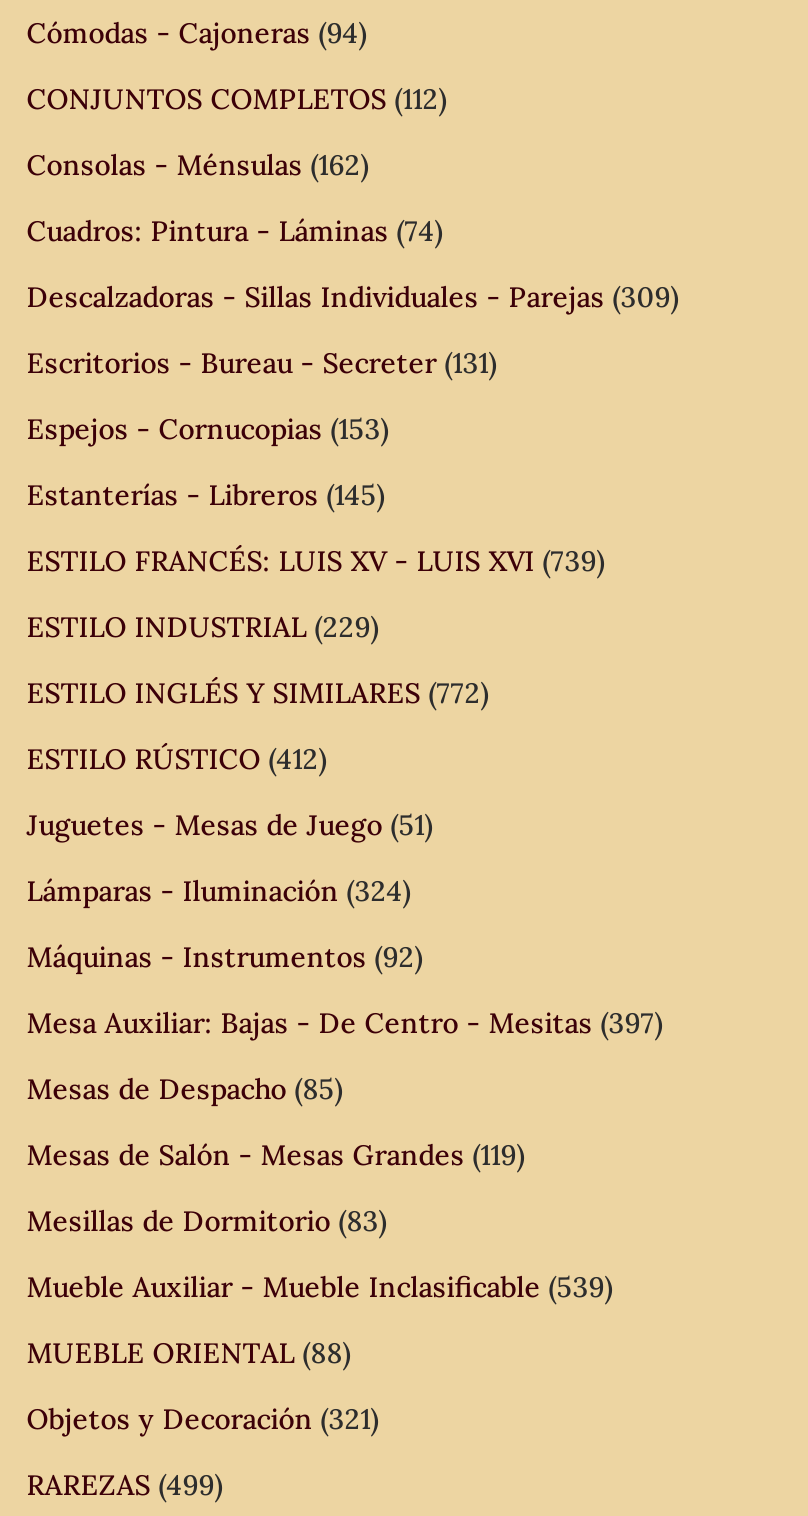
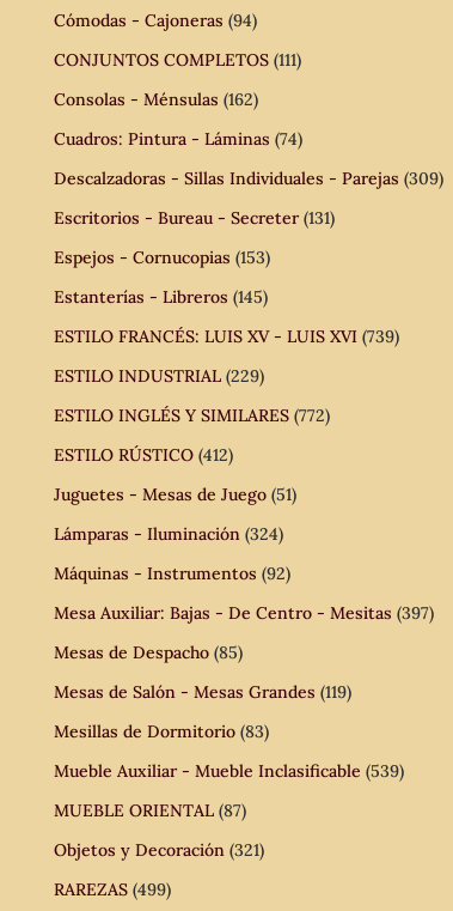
- CONJUNTOS COMPLETOS (112)
+ CONJUNTOS COMPLETOS (111)

- MUEBLE ORIENTAL (88)
+ MUEBLE ORIENTAL (87)
